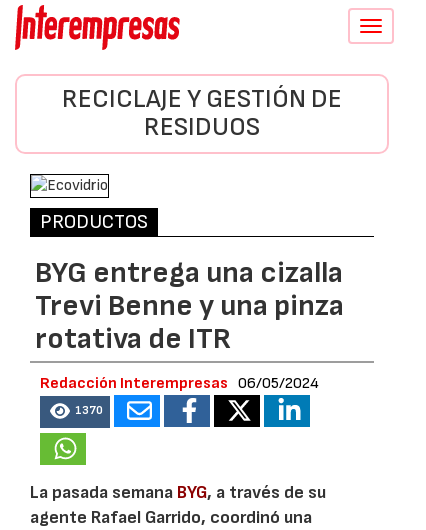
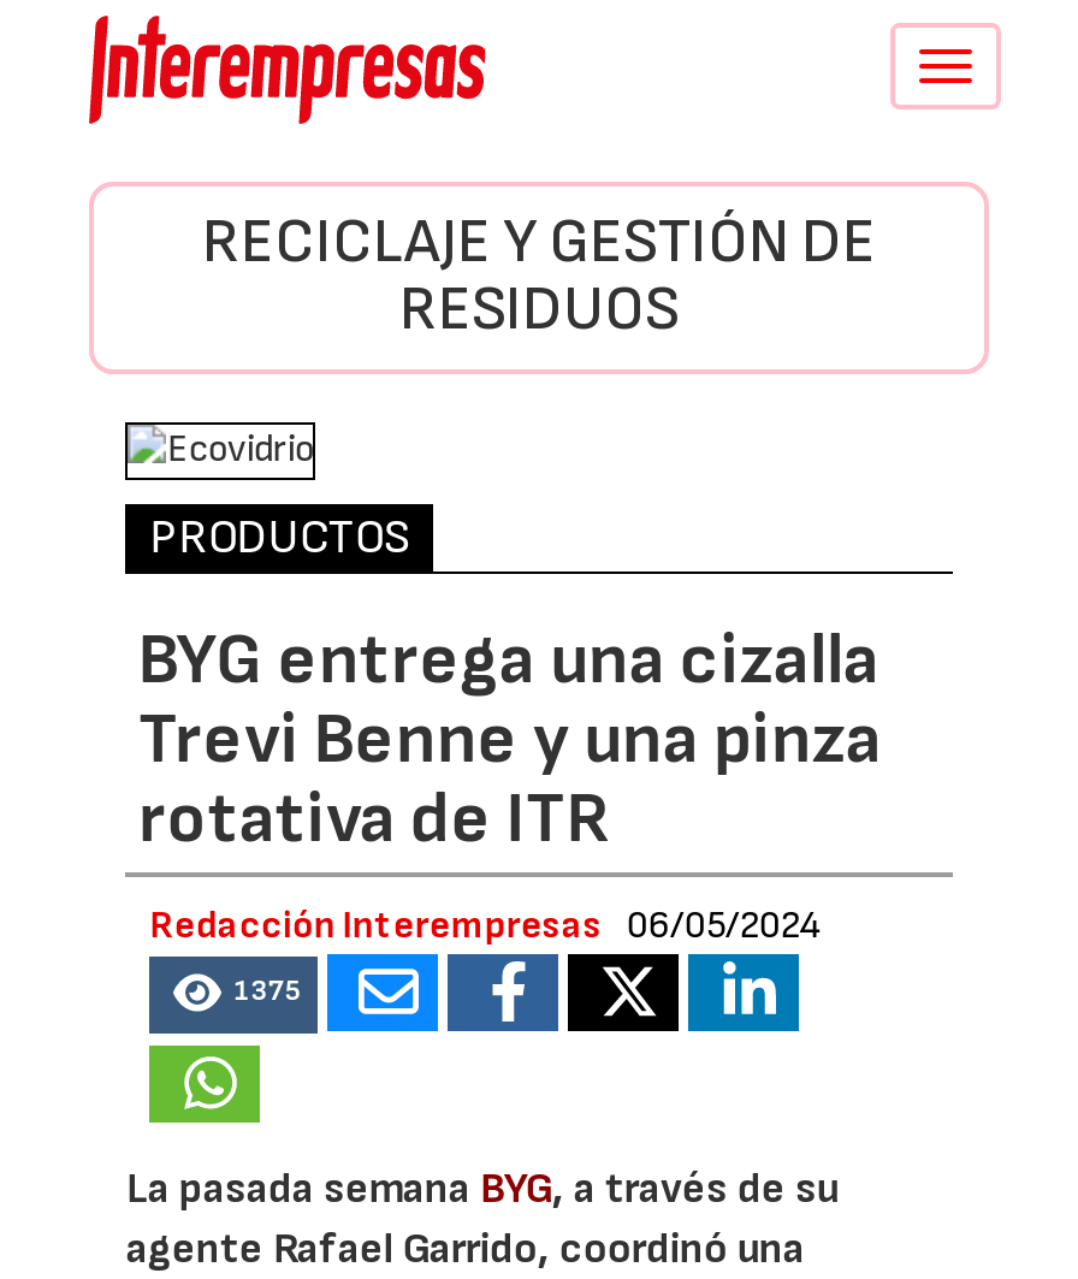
- 1370
+ 1375
